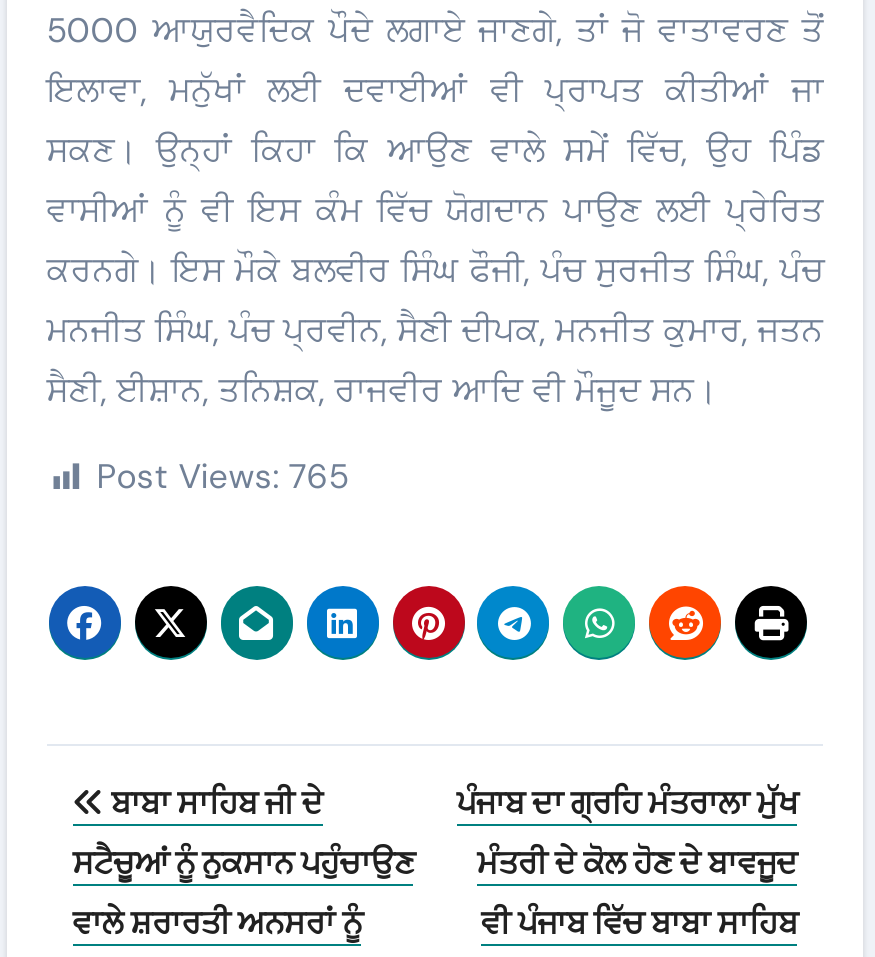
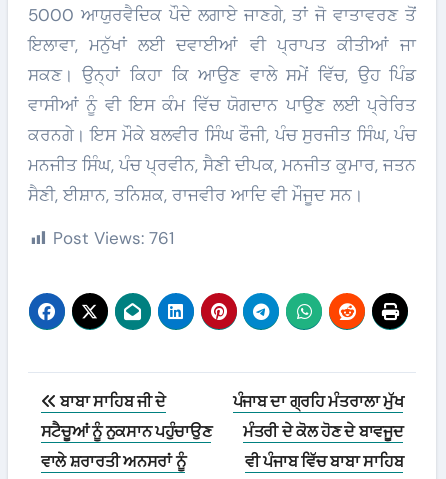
- Post Views: 765
+ Post Views: 761
